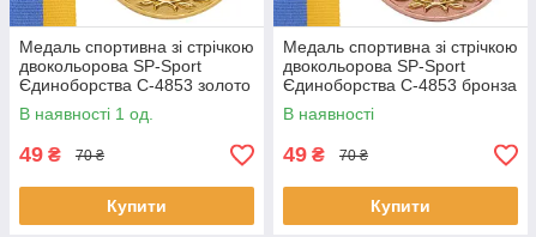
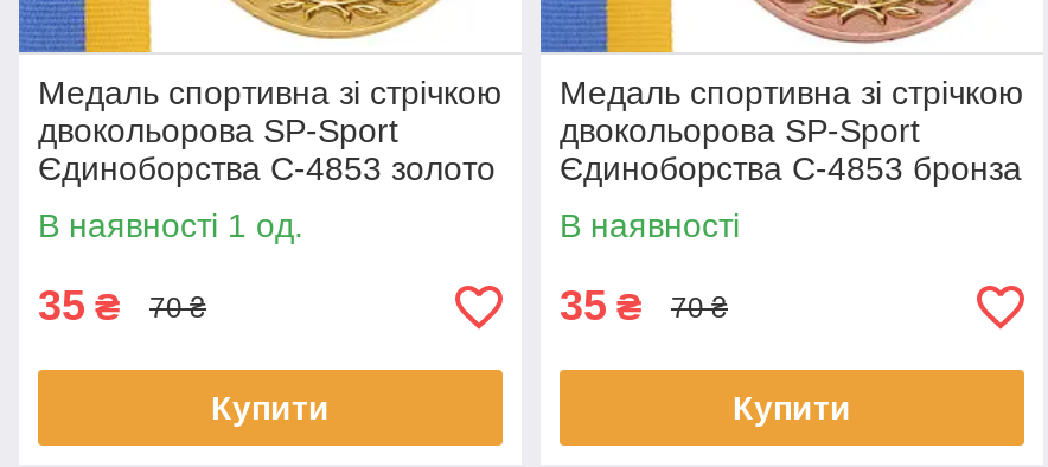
- 49 ₴ 70 ₴
+ 35 ₴ 70 ₴

- 49 ₴ 70 ₴
+ 35 ₴ 70 ₴
